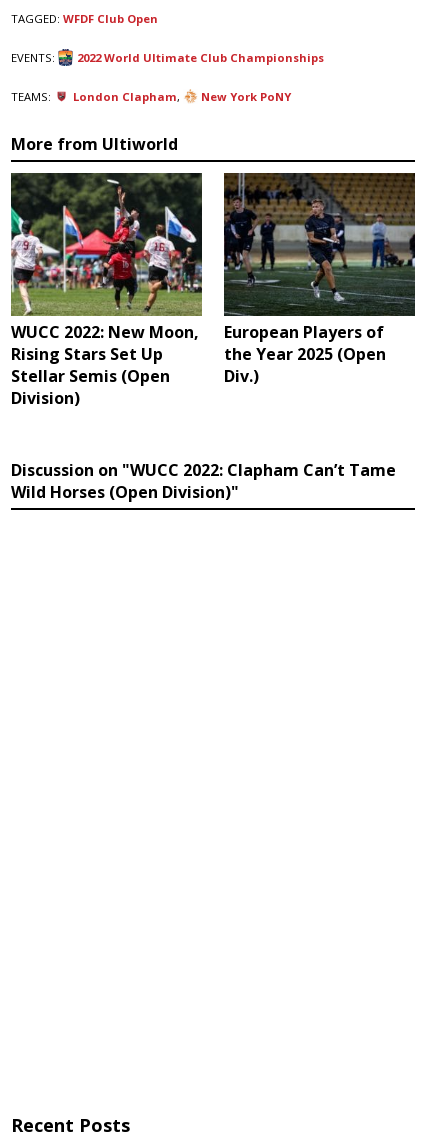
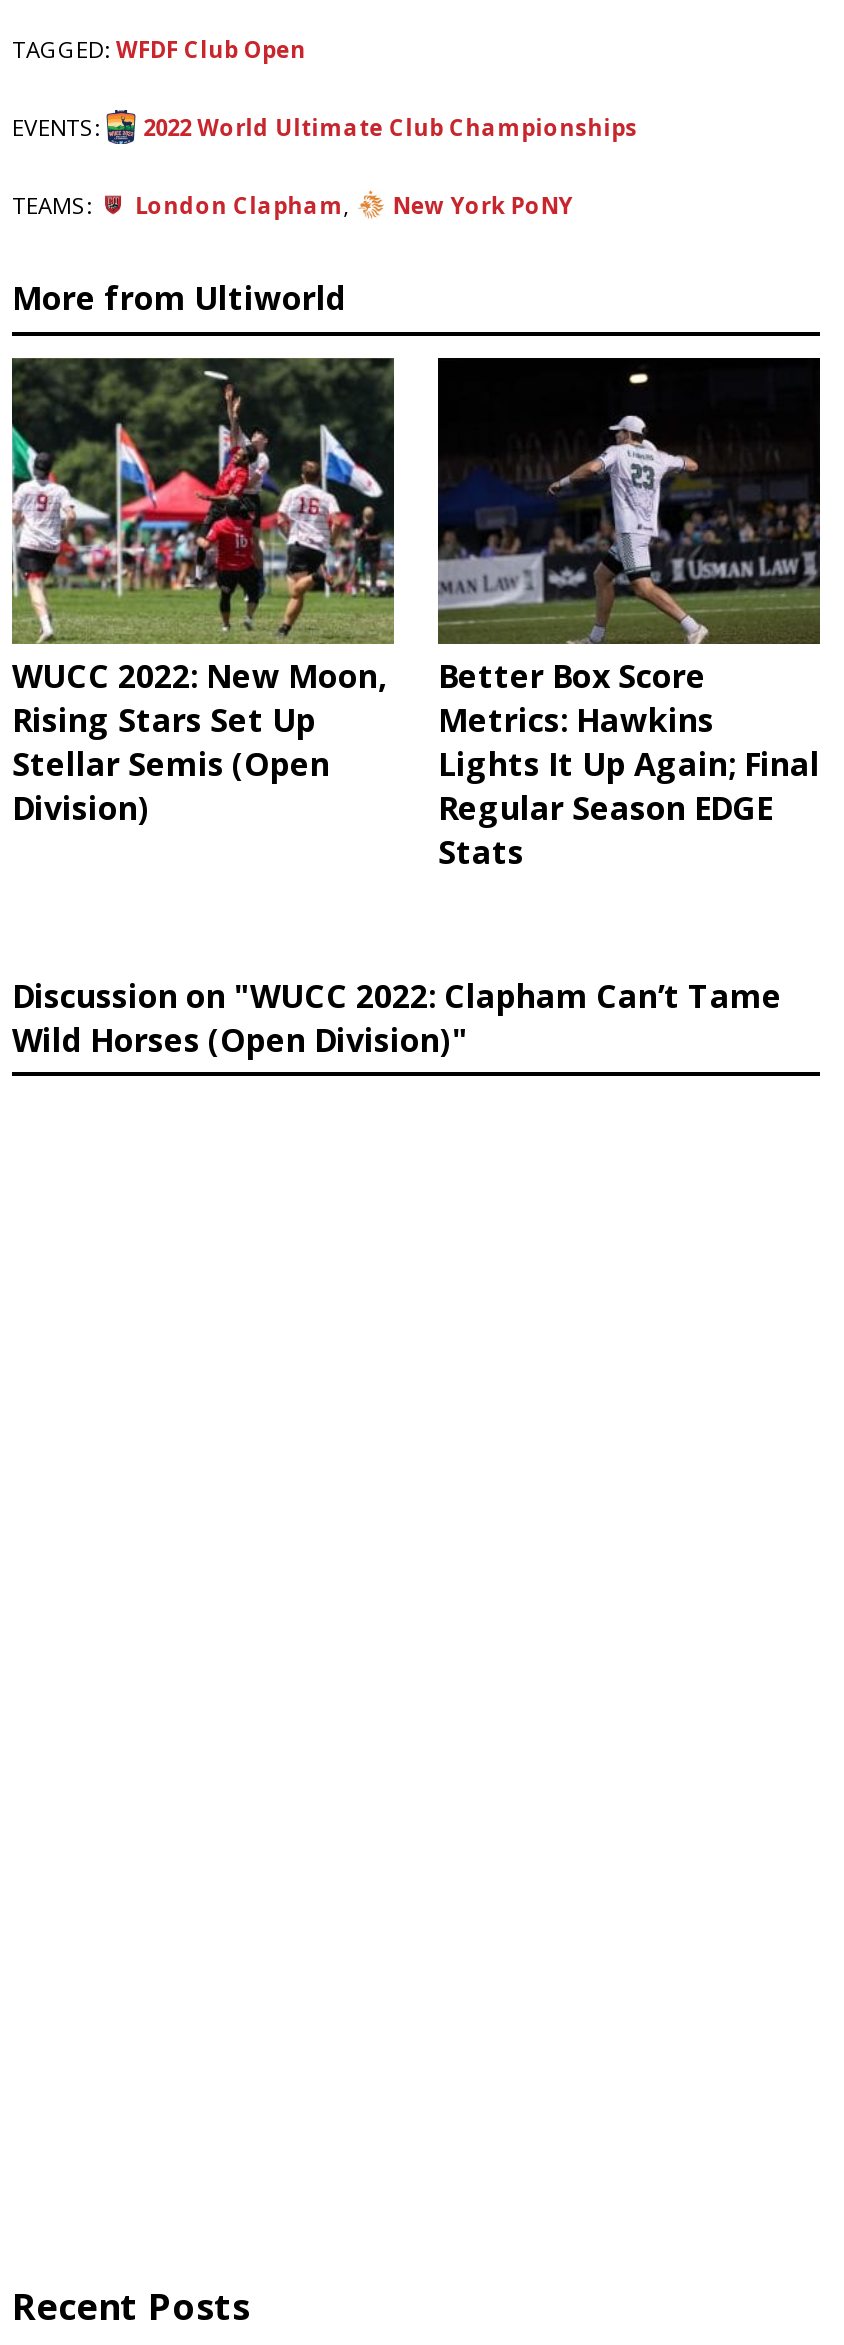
- [image]
- European Players of
- the Year 2025 (Open
- Div.)
+ [image]
+ Better Box Score
+ Metrics: Hawkins
+ Lights It Up Again; Final
+ Regular Season EDGE
+ Stats
